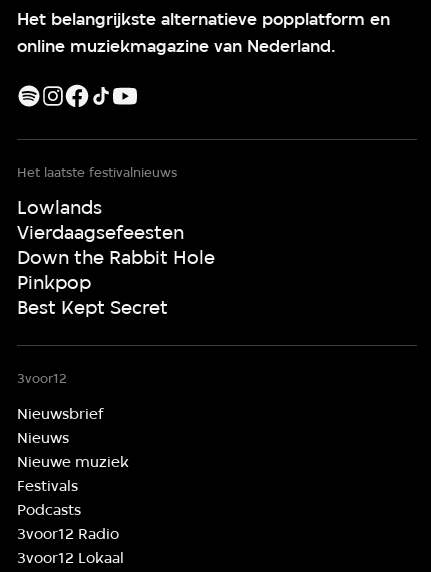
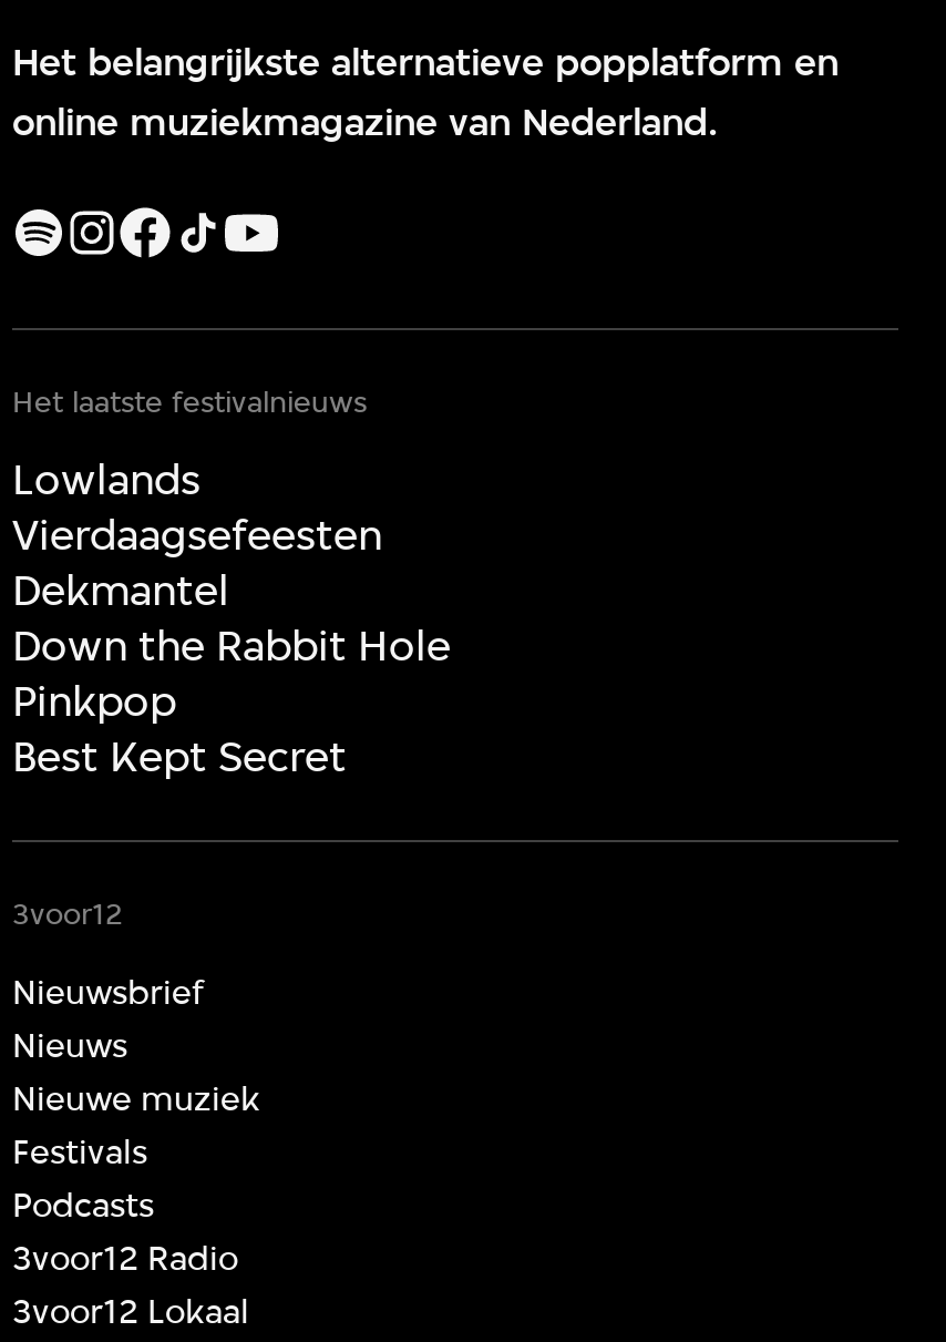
+ Dekmantel
